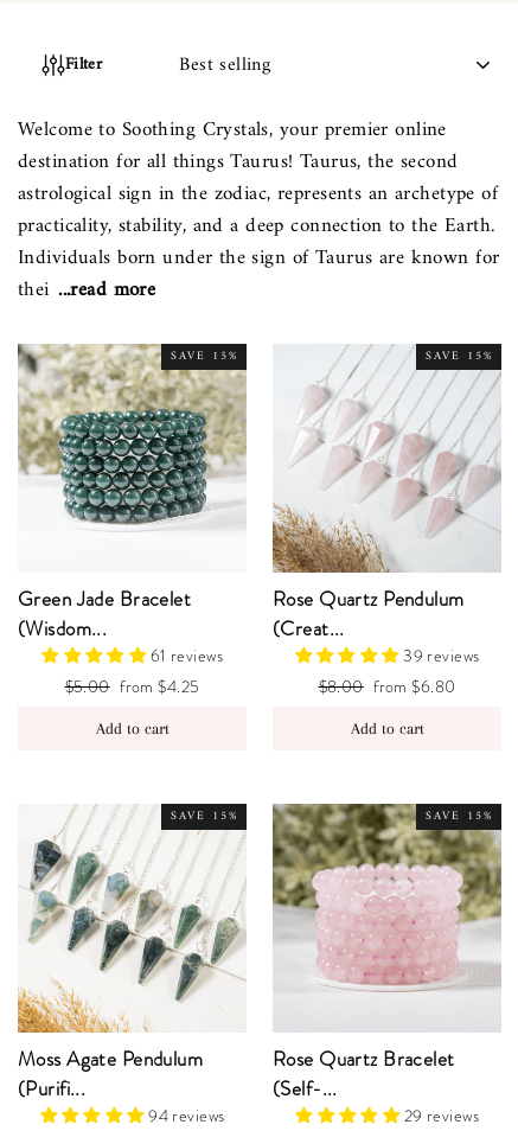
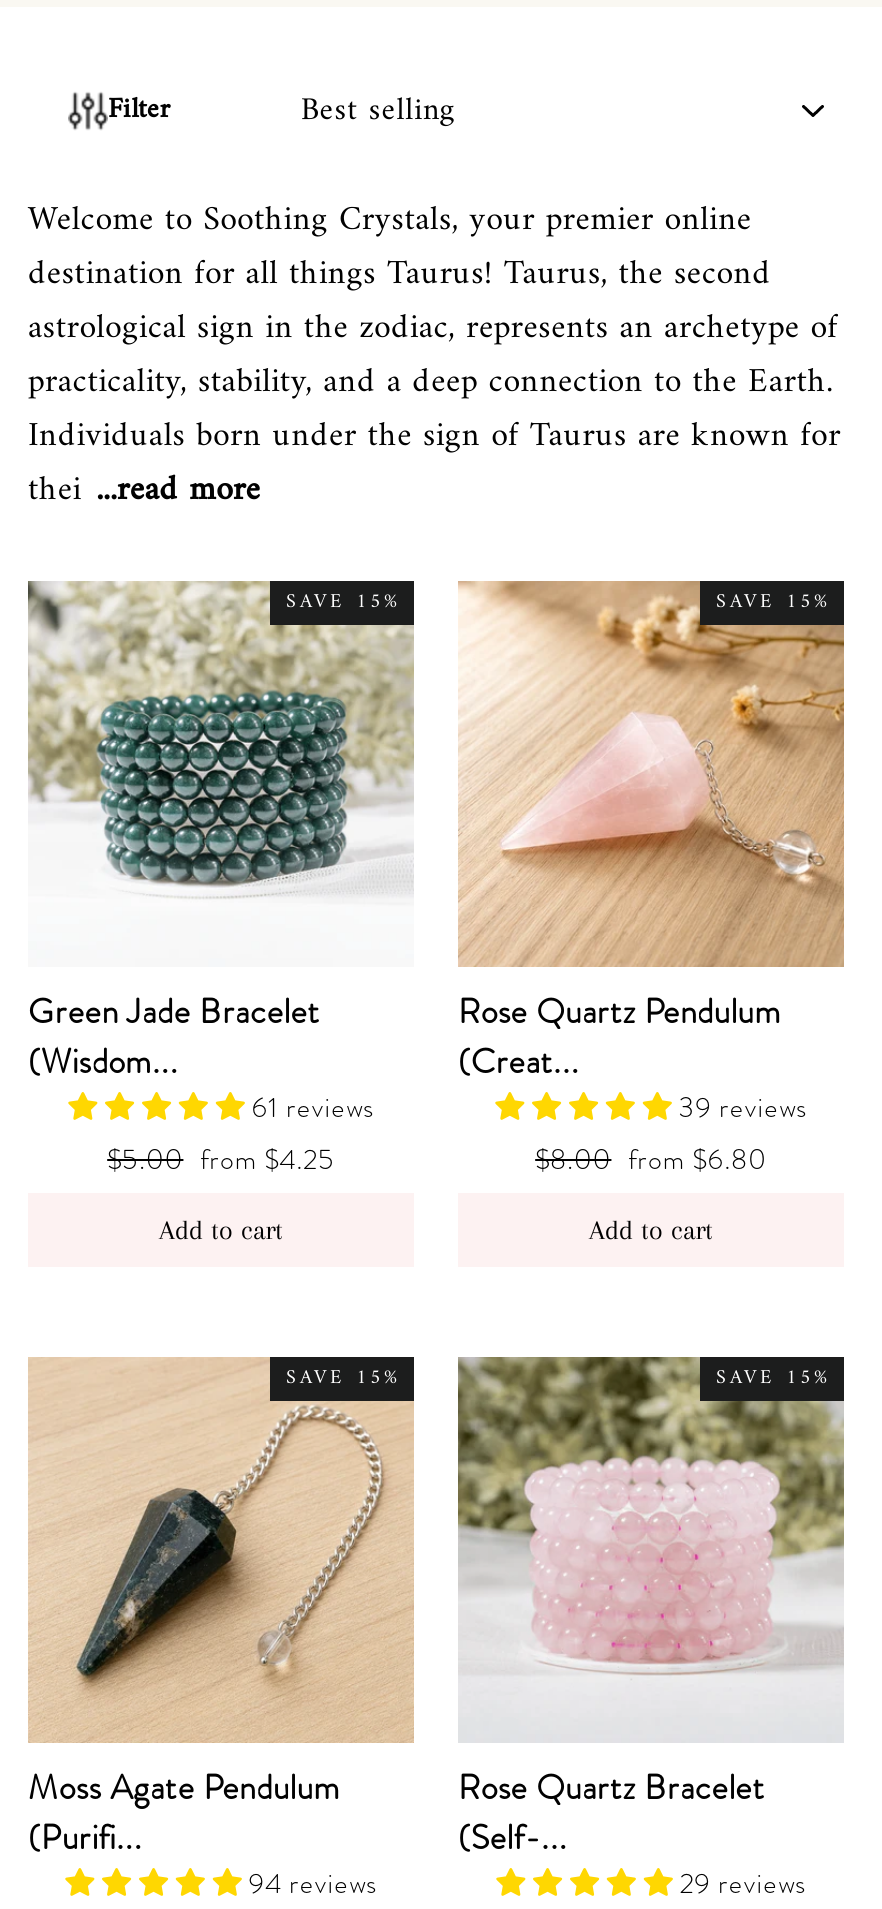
- [image]
+ [image]

- [image]
+ [image]
